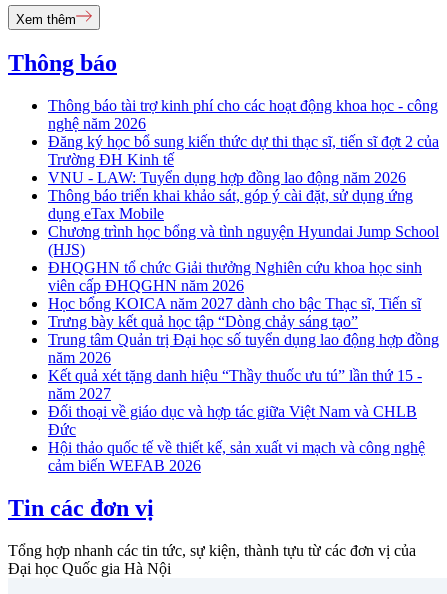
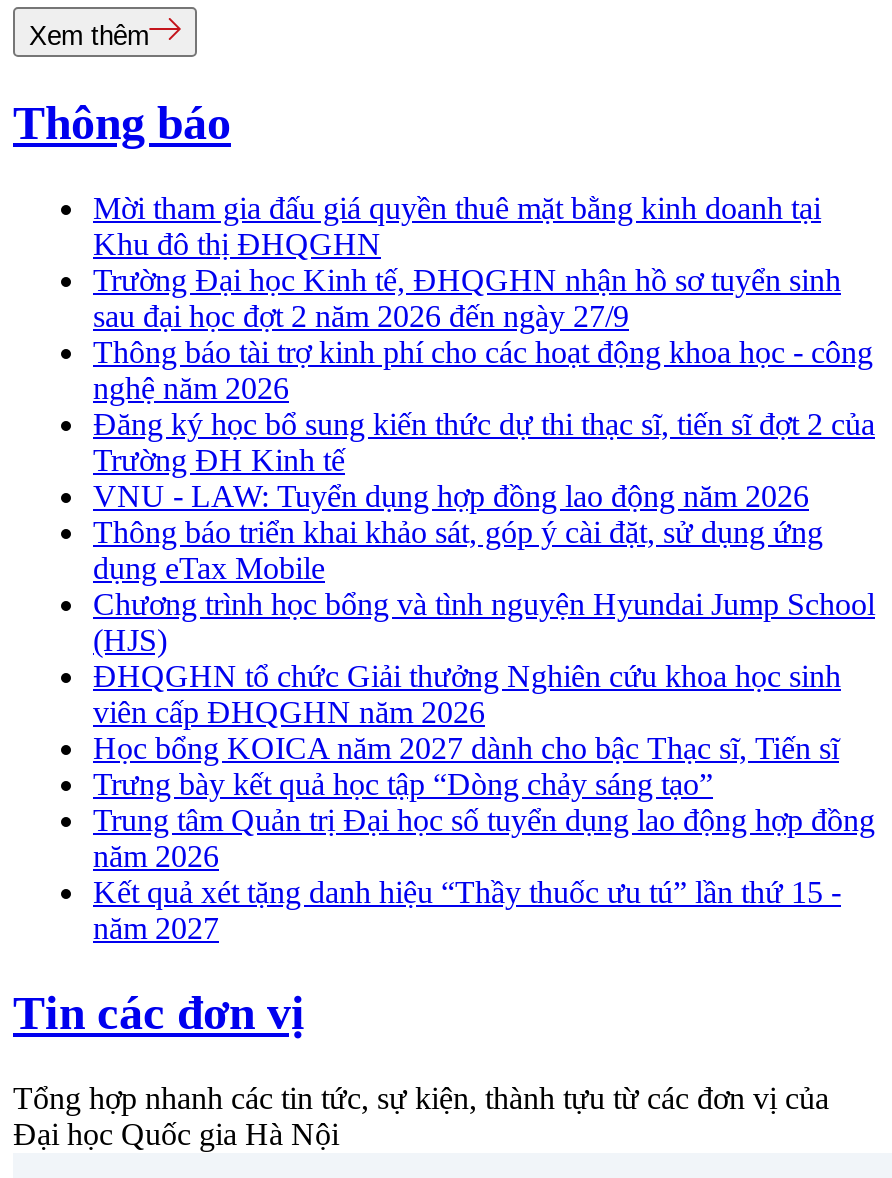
+ Mời tham gia đấu giá quyền thuê mặt bằng kinh doanh tại
+ Khu đô thị ĐHQGHN
+ Trường Đại học Kinh tế, ĐHQGHN nhận hồ sơ tuyển sinh
+ sau đại học đợt 2 năm 2026 đến ngày 27/9

moved down: Thông báo tài trợ kinh phí cho các hoạt động khoa học - công | nghệ năm 2026 | Đăng ký học bổ sung kiến thức dự thi thạc sĩ, tiến sĩ đợt 2 của | ... | Kết quả xét tặng danh hiệu “Thầy thuốc ưu tú” lần thứ 15 - | năm 2027

- Đối thoại về giáo dục và hợp tác giữa Việt Nam và CHLB
- Đức
- Hội thảo quốc tế về thiết kế, sản xuất vi mạch và công nghệ
- cảm biến WEFAB 2026
